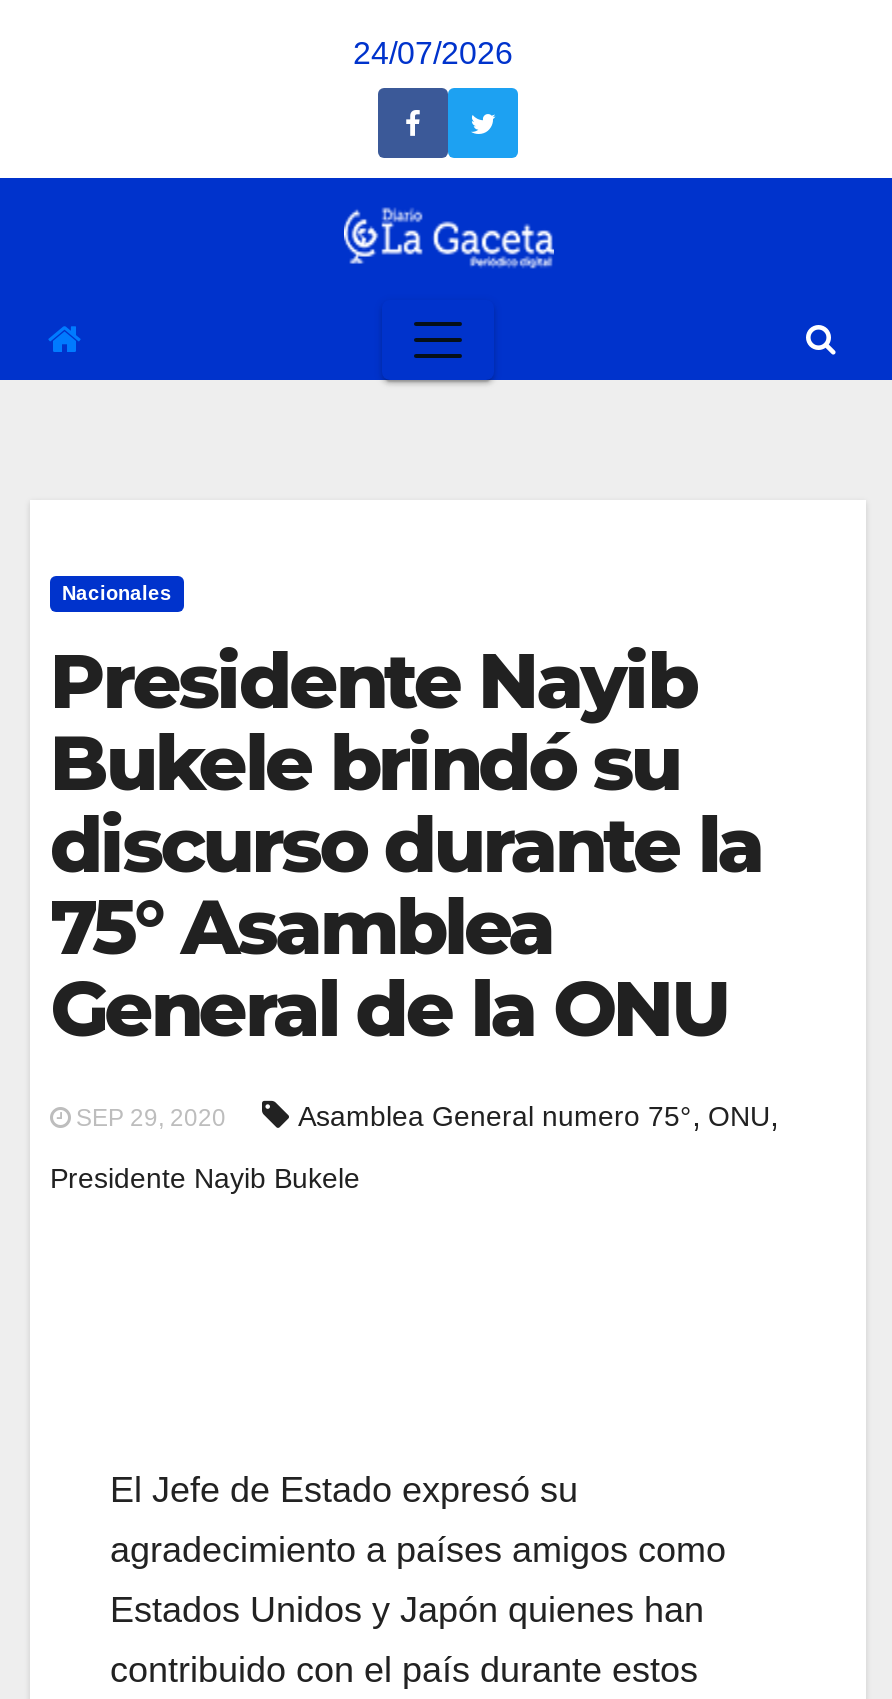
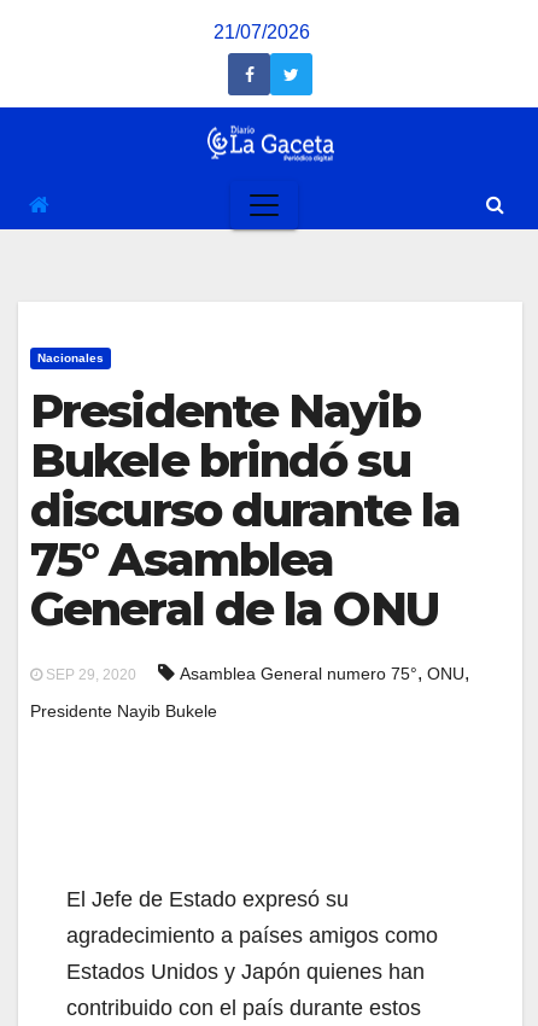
- 24/07/2026
+ 21/07/2026
